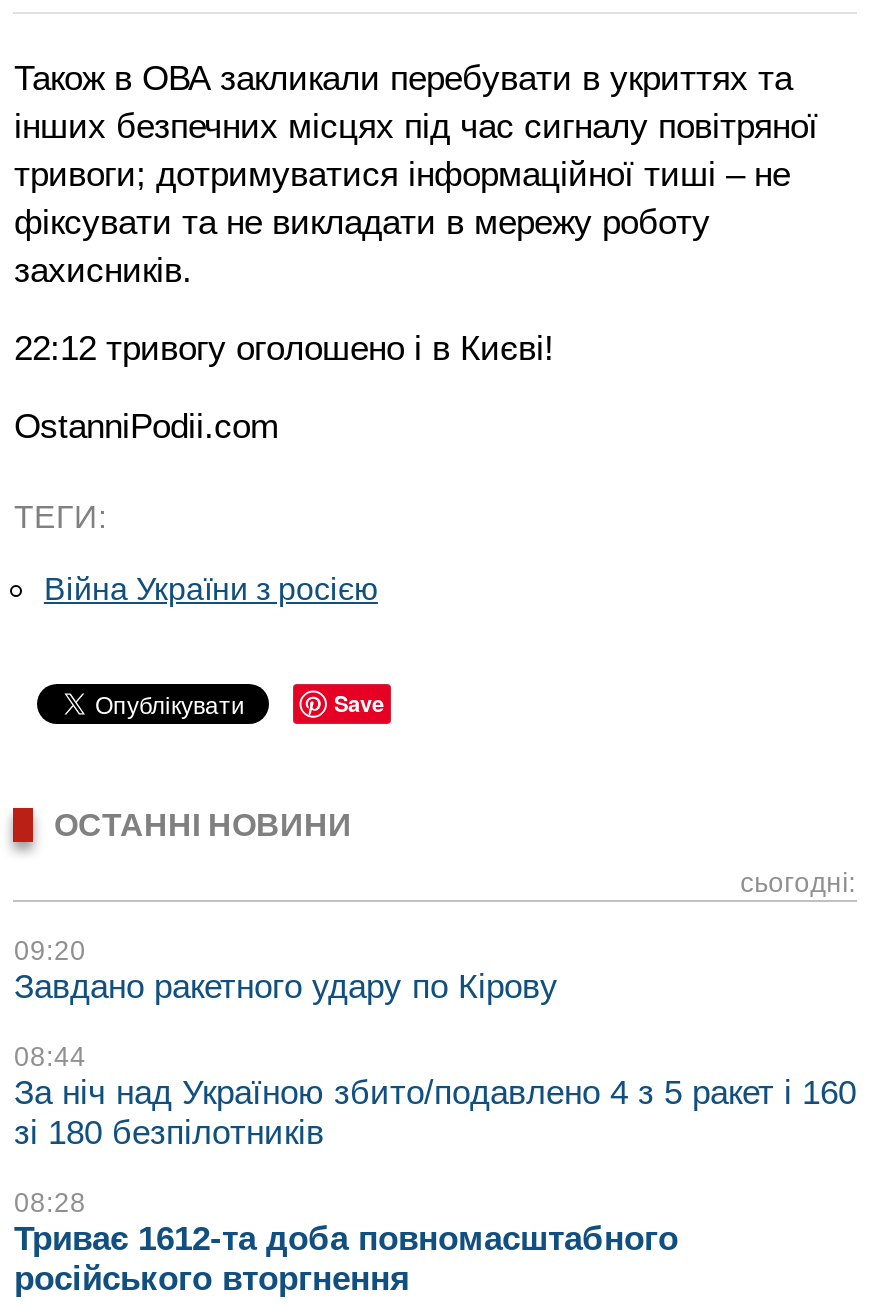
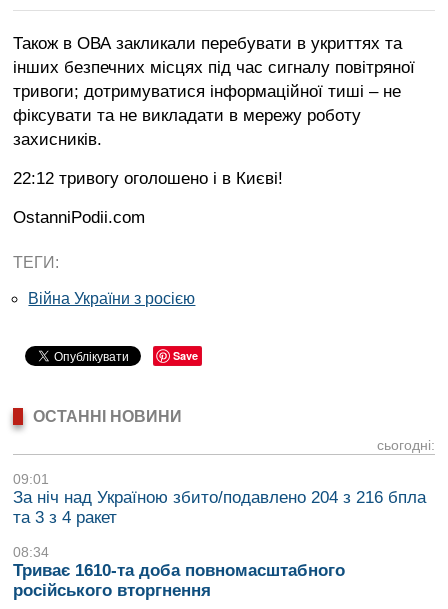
- 09:20
- Завдано ракетного удару по Кірову
- 08:44
- За ніч над Україною збито/подавлено 4 з 5 ракет і 160
- зі 180 безпілотників
- 08:28
- Триває 1612-та доба повномасштабного
+ 09:01
+ За ніч над Україною збито/подавлено 204 з 216 бпла
+ та 3 з 4 ракет
+ 08:34
+ Триває 1610-та доба повномасштабного
